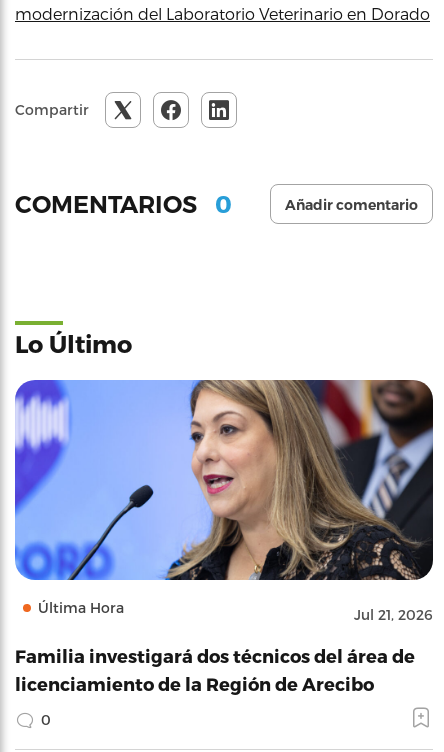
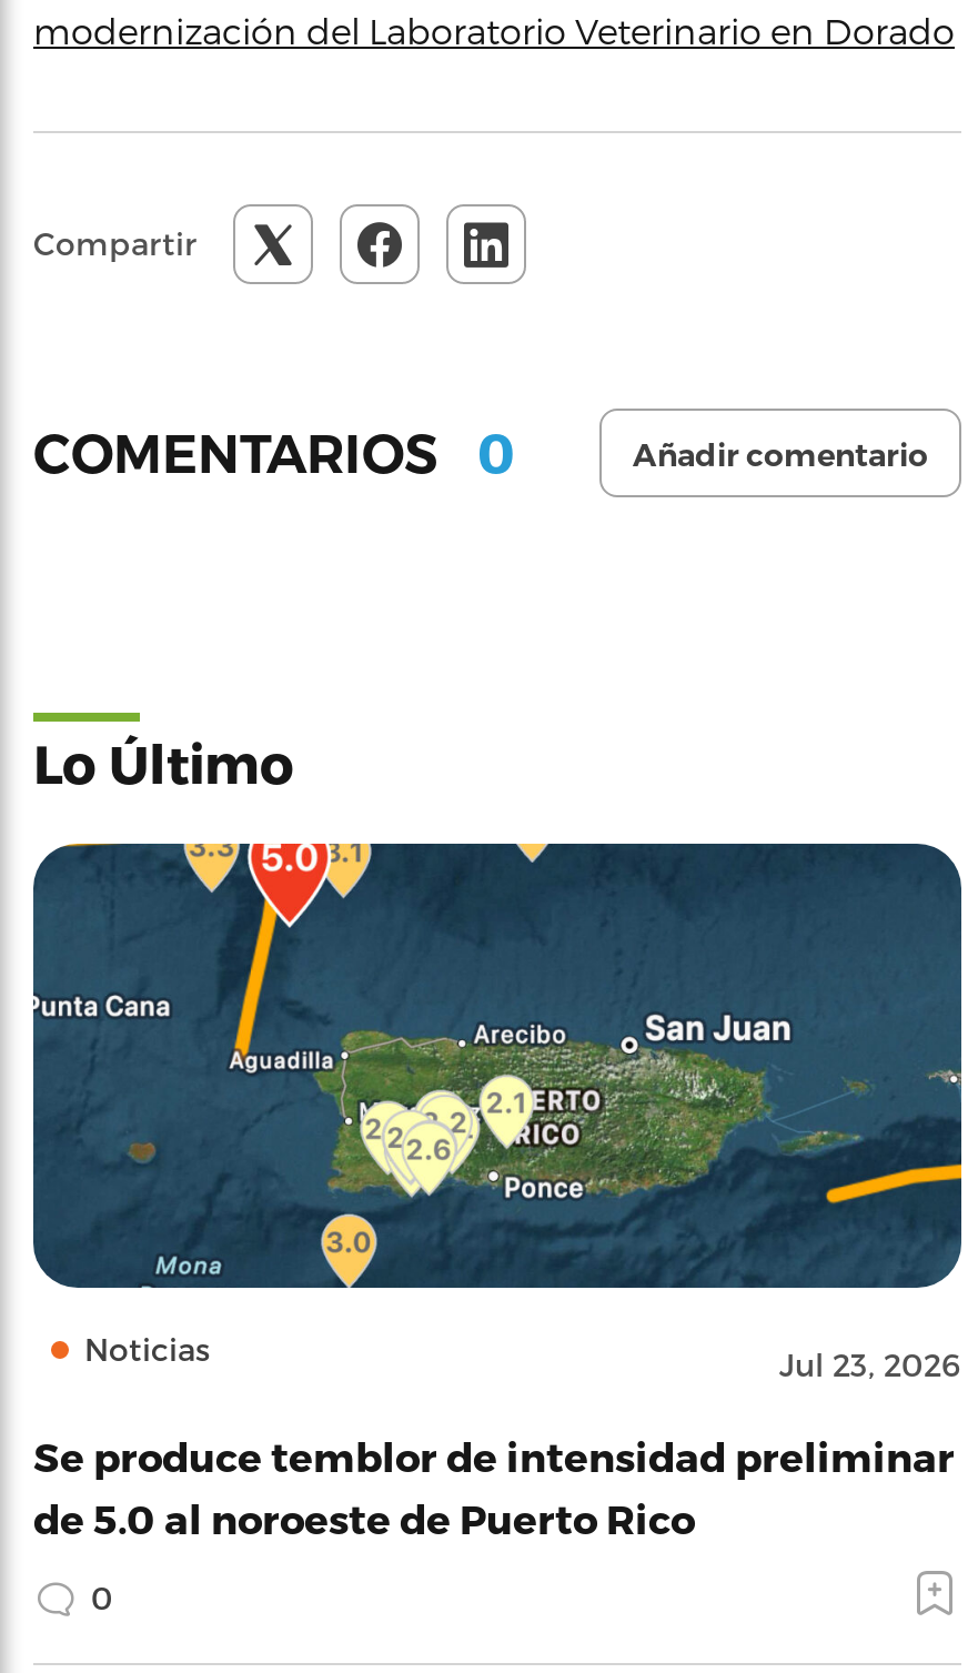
- [image]
- Última Hora
- Jul 21, 2026
+ [image]
+ Noticias
+ Jul 23, 2026

- Familia investigará dos técnicos del área de
- licenciamiento de la Región de Arecibo
+ Se produce temblor de intensidad preliminar
+ de 5.0 al noroeste de Puerto Rico
